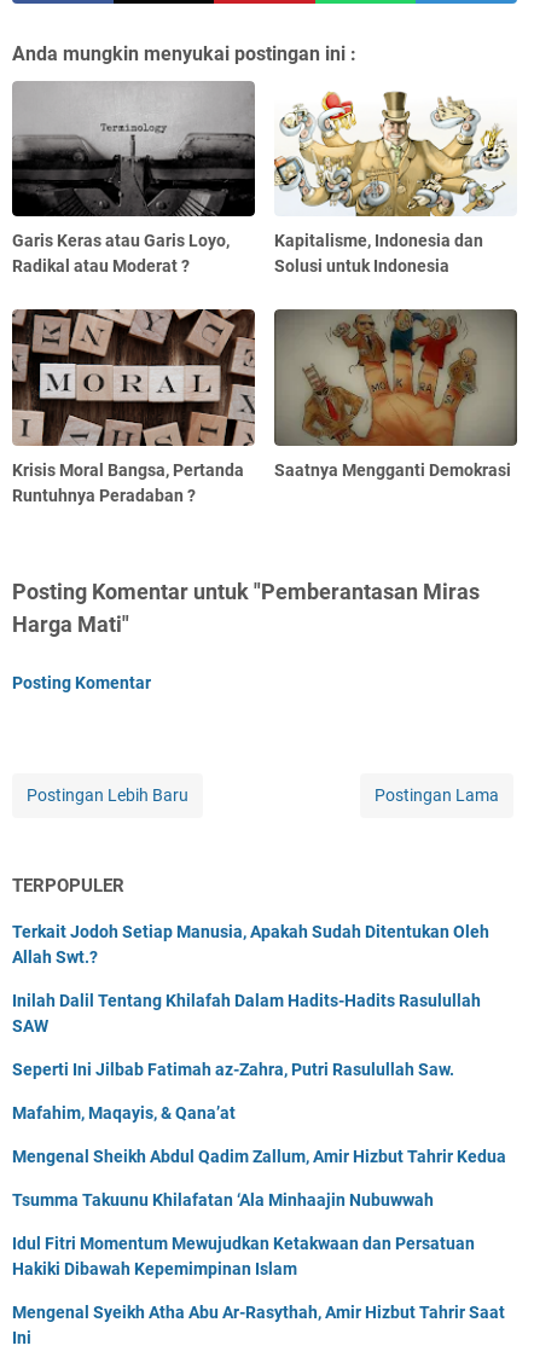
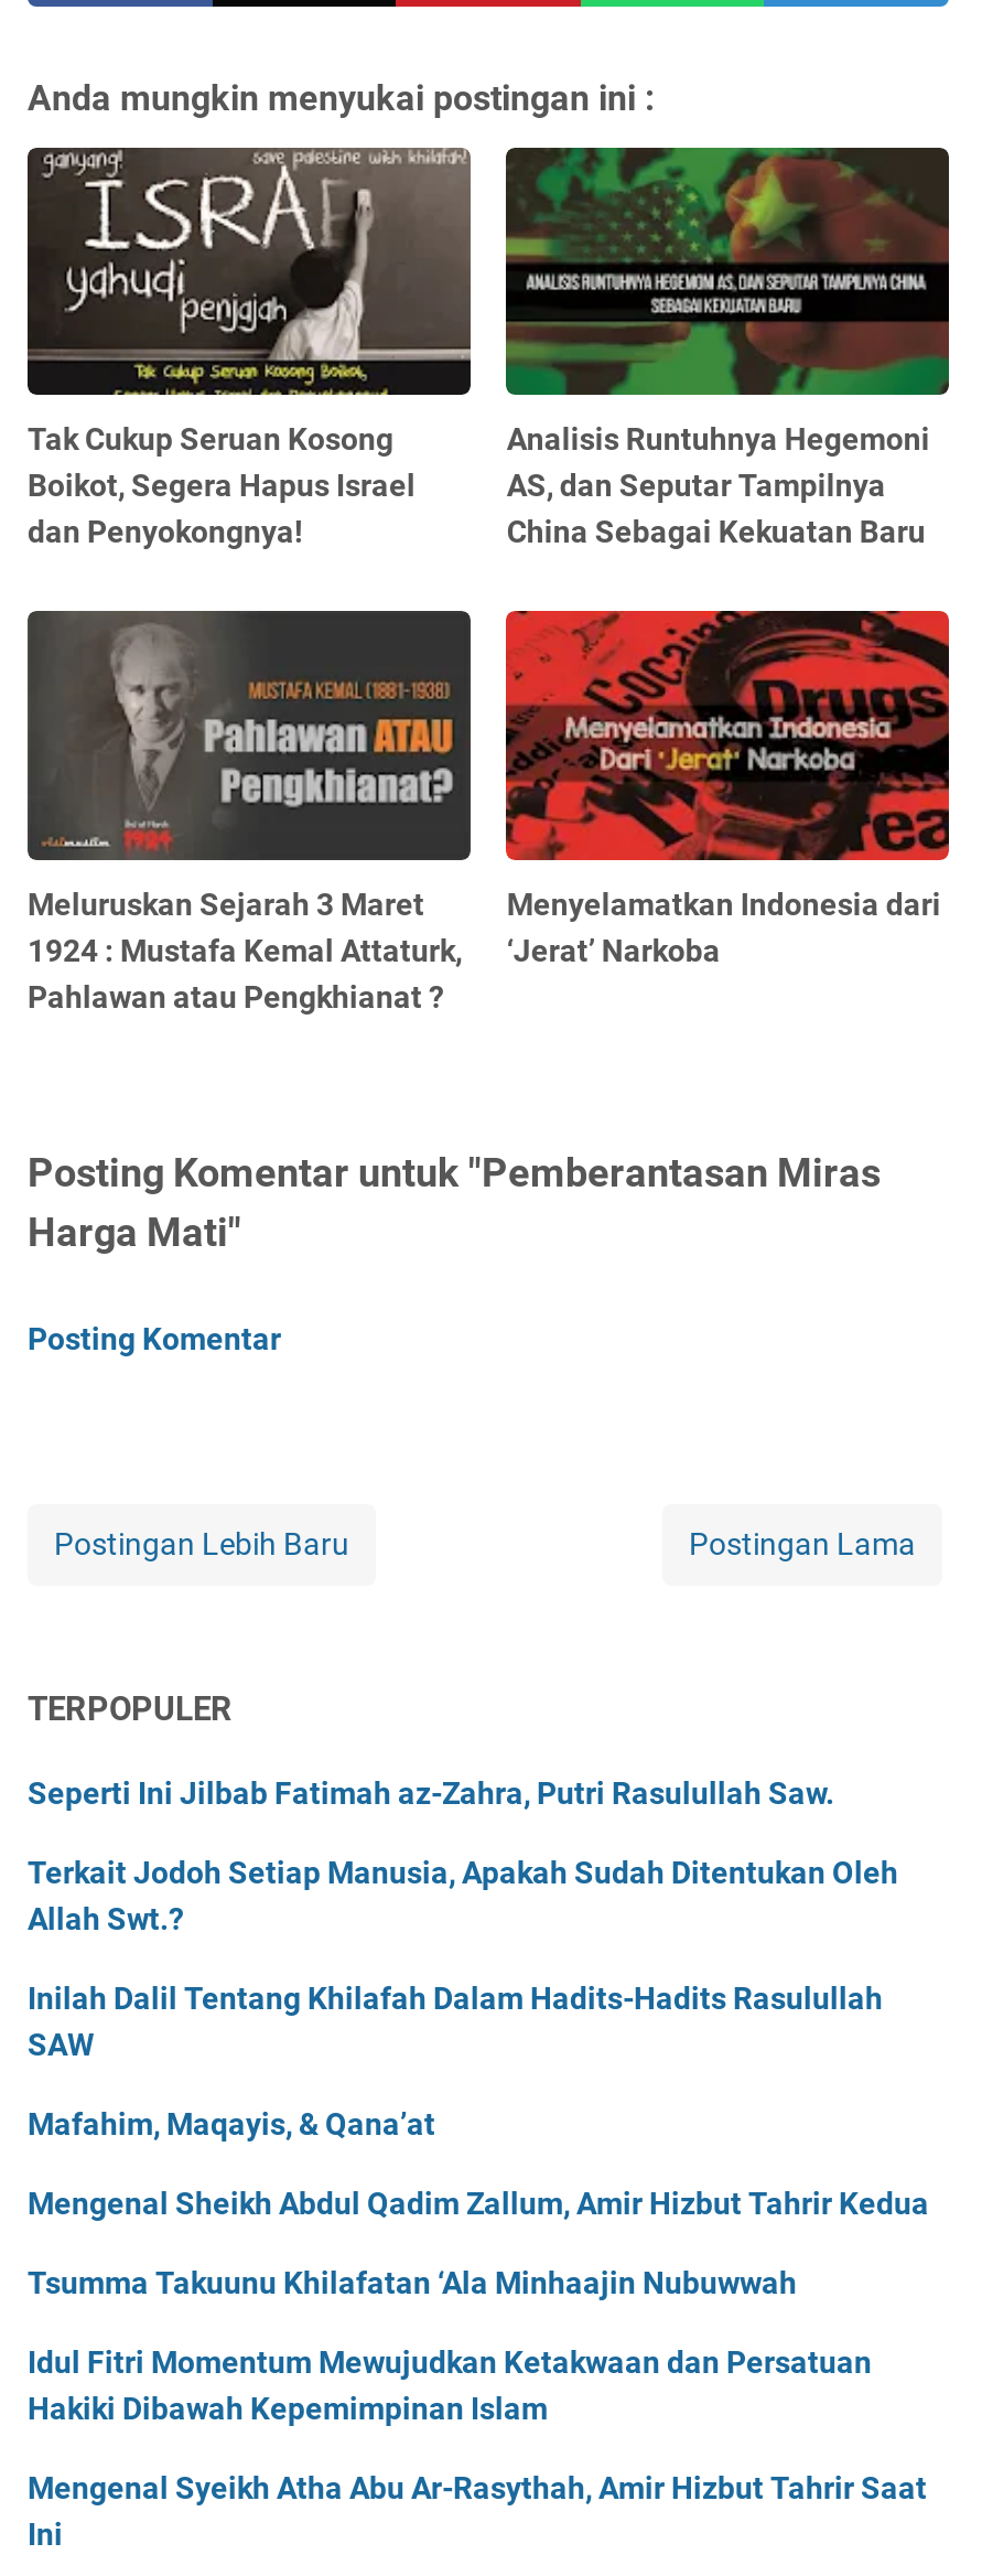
- [image]
- Garis Keras atau Garis Loyo,
- Radikal atau Moderat ?
+ [image]
+ Tak Cukup Seruan Kosong
+ Boikot, Segera Hapus Israel
+ dan Penyokongnya!

- [image]
+ [image]

- Kapitalisme, Indonesia dan
- Solusi untuk Indonesia
+ Analisis Runtuhnya Hegemoni
+ AS, dan Seputar Tampilnya
+ China Sebagai Kekuatan Baru

- [image]
- Krisis Moral Bangsa, Pertanda
- Runtuhnya Peradaban ?
+ [image]
+ Meluruskan Sejarah 3 Maret
+ 1924 : Mustafa Kemal Attaturk,
+ Pahlawan atau Pengkhianat ?

- [image]
- Saatnya Mengganti Demokrasi
+ [image]
+ Menyelamatkan Indonesia dari
+ ‘Jerat’ Narkoba

moved down: Terkait Jodoh Setiap Manusia, Apakah Sudah Ditentukan Oleh | Allah Swt.? | Inilah Dalil Tentang Khilafah Dalam Hadits-Hadits Rasulullah | SAW

moved up: Seperti Ini Jilbab Fatimah az-Zahra, Putri Rasulullah Saw.
